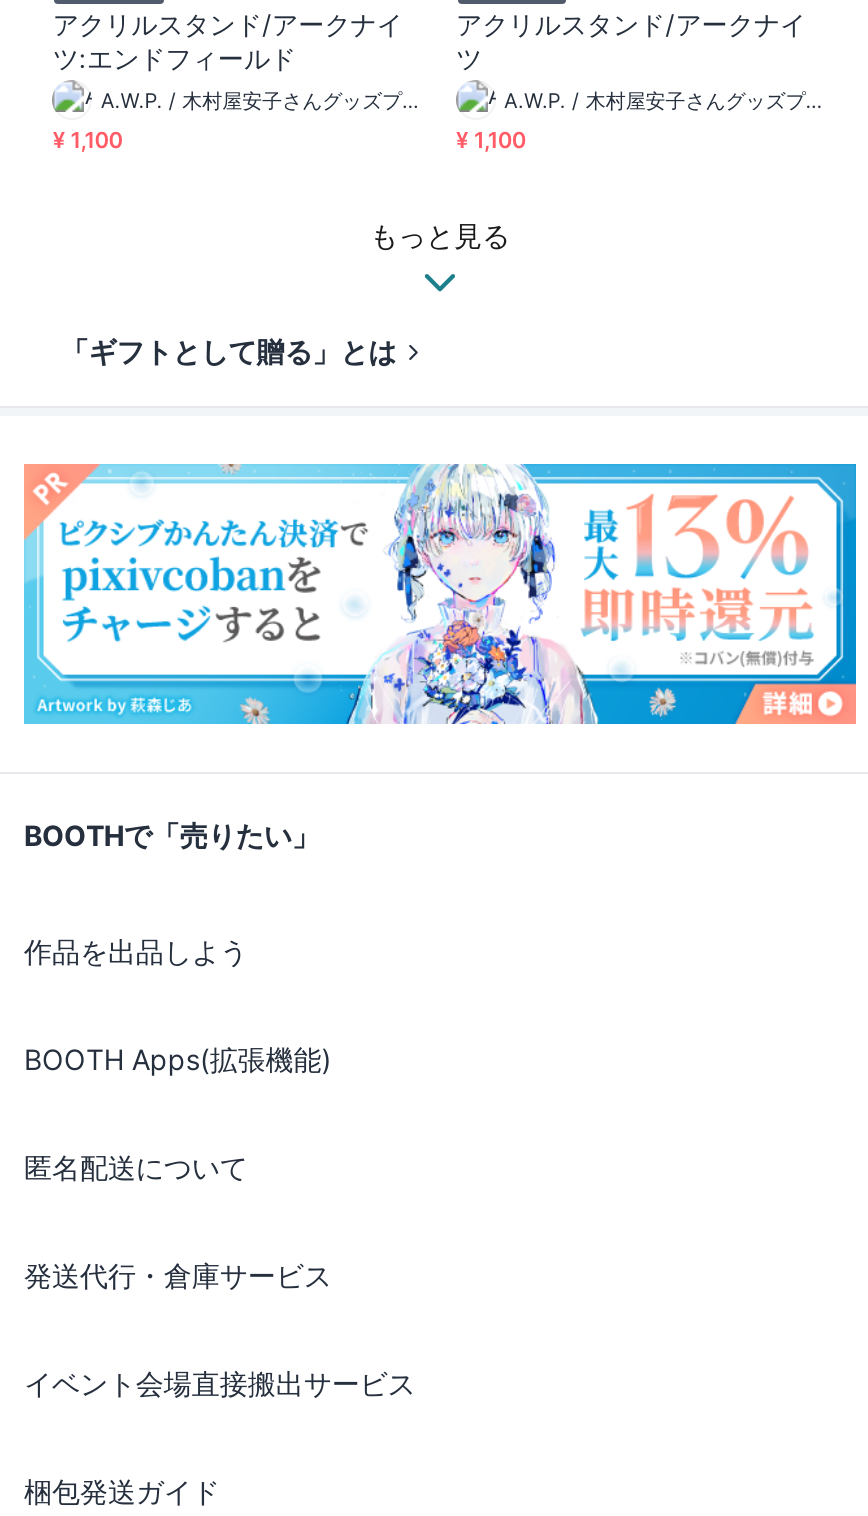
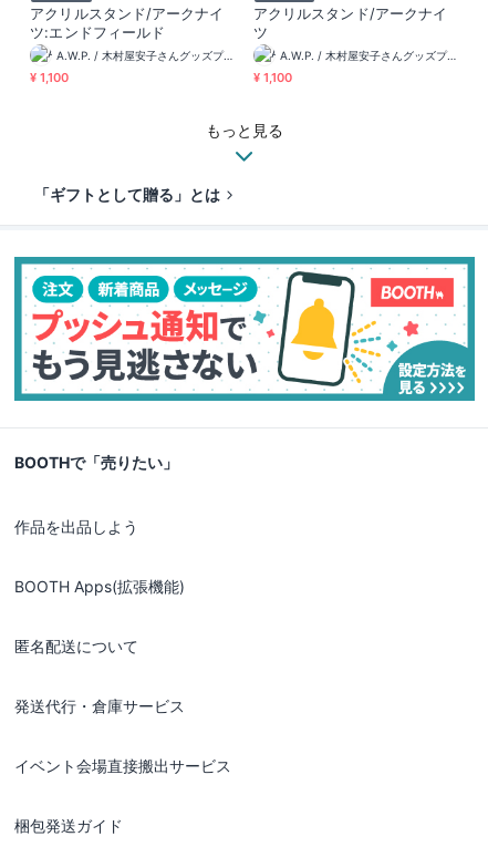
- [image]
+ [image]
